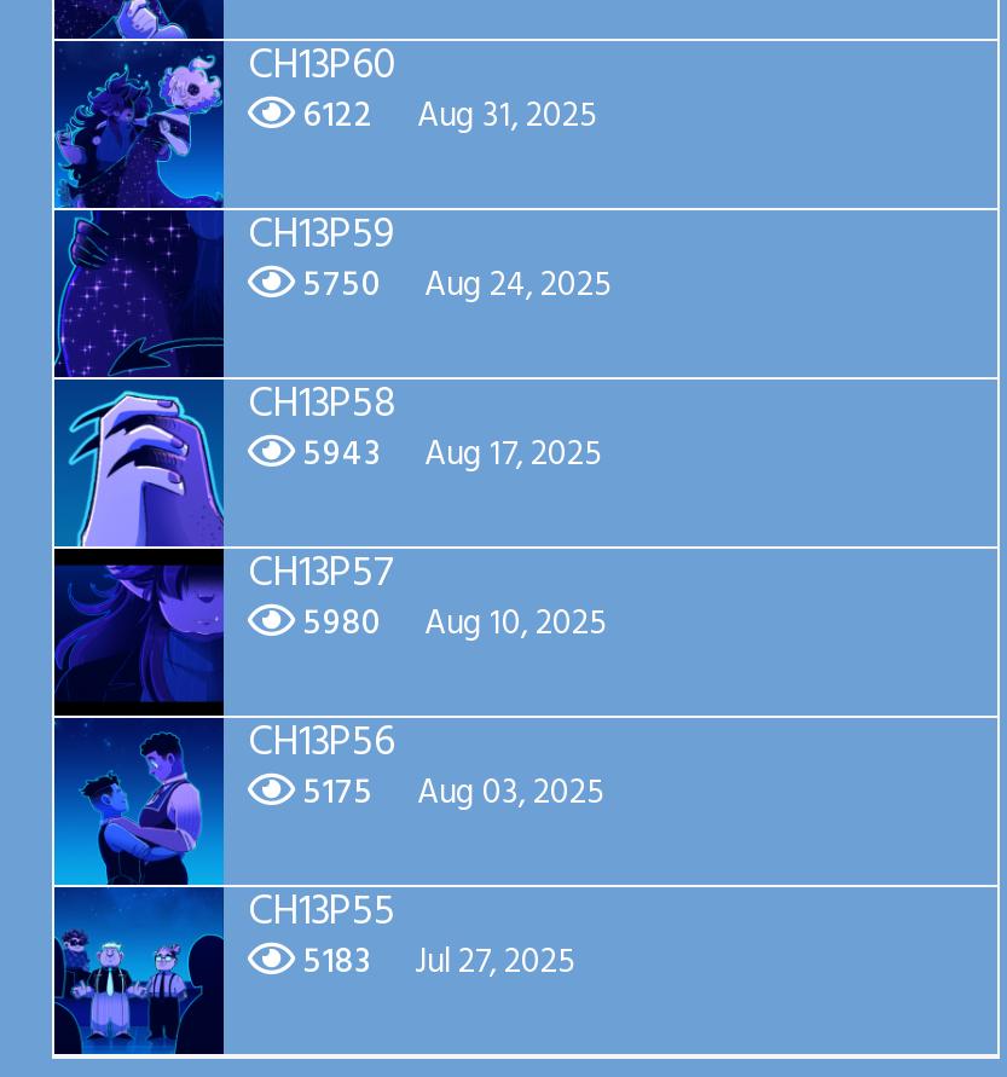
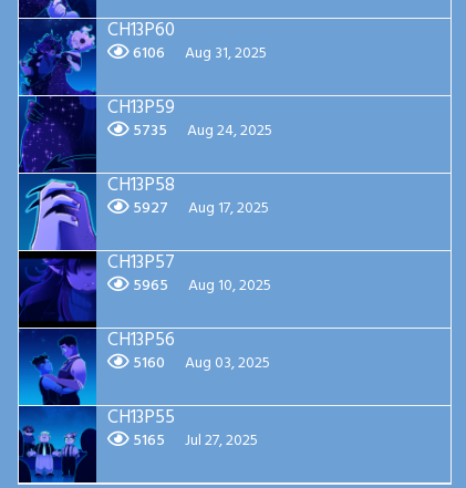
- 6122 Aug 31, 2025
+ 6106 Aug 31, 2025

- 5750 Aug 24, 2025
+ 5735 Aug 24, 2025

- 5943 Aug 17, 2025
+ 5927 Aug 17, 2025

- 5980 Aug 10, 2025
+ 5965 Aug 10, 2025

- 5175 Aug 03, 2025
+ 5160 Aug 03, 2025

- 5183 Jul 27, 2025
+ 5165 Jul 27, 2025
